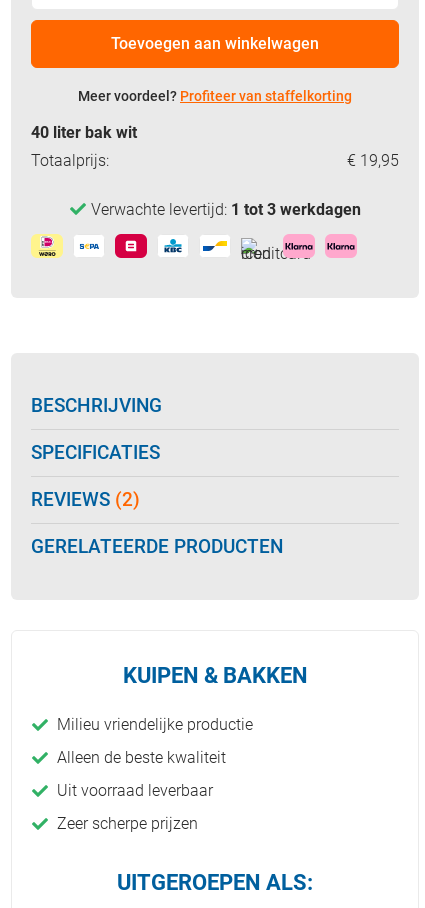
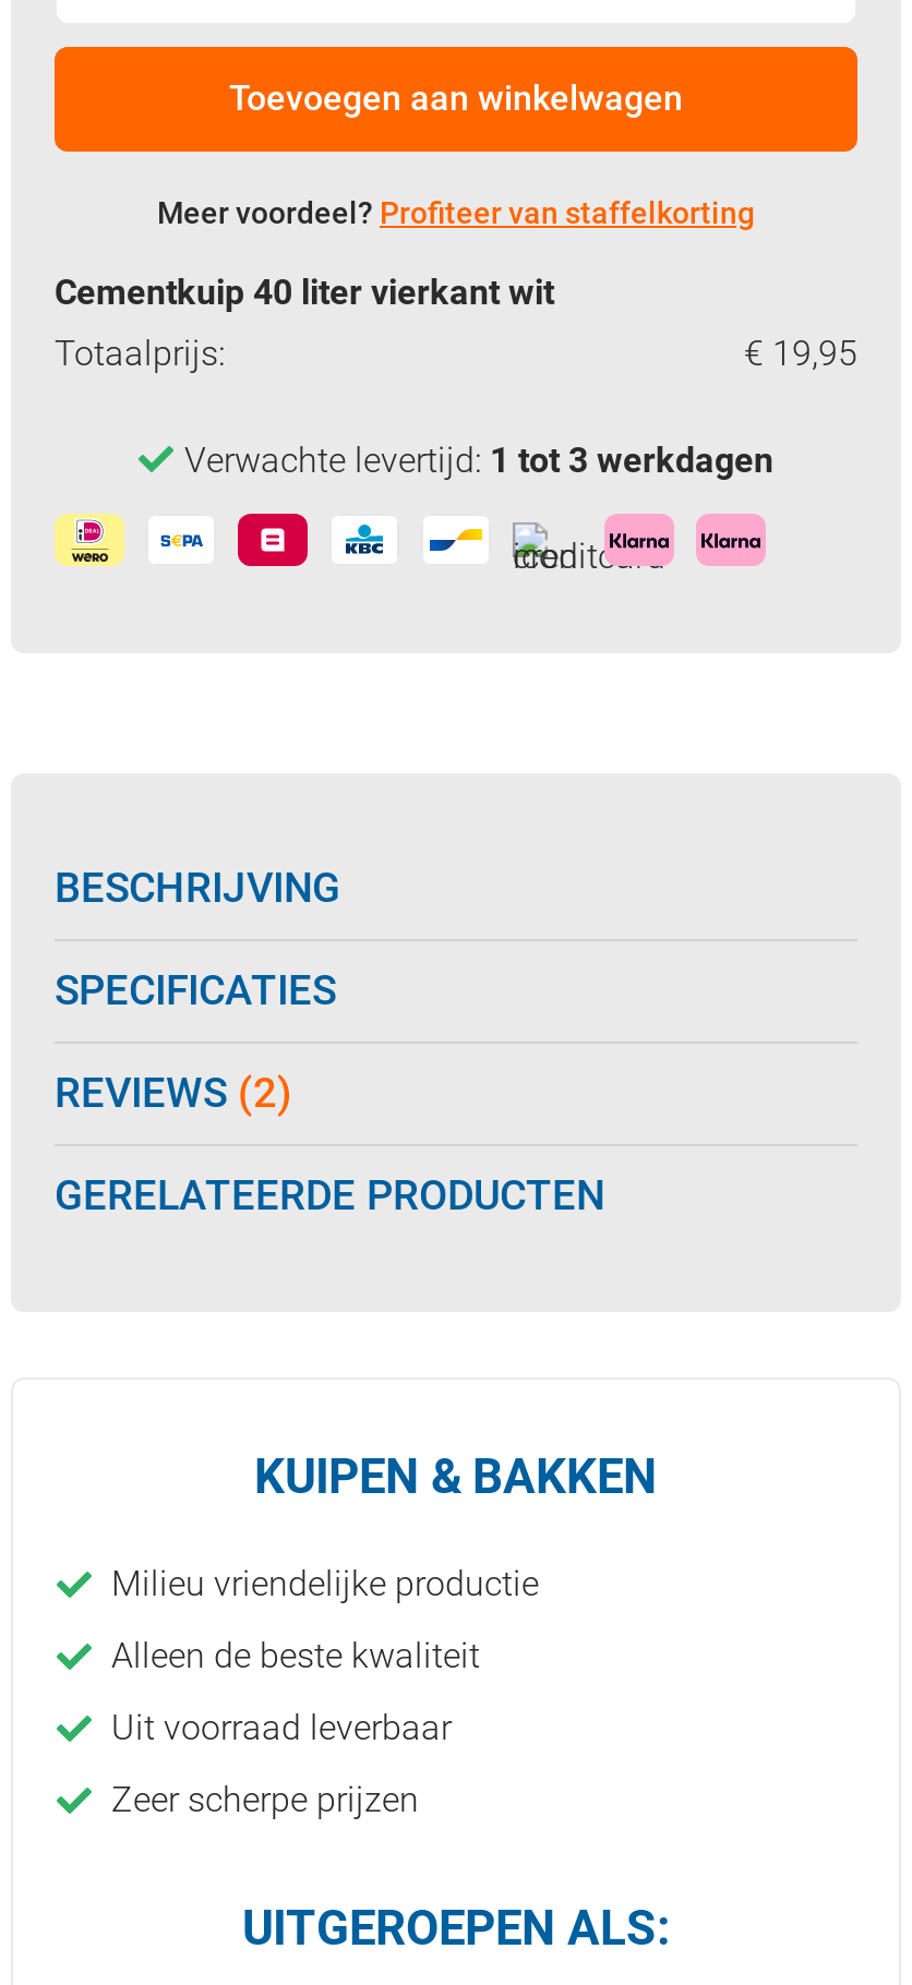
- 40 liter bak wit
+ Cementkuip 40 liter vierkant wit
